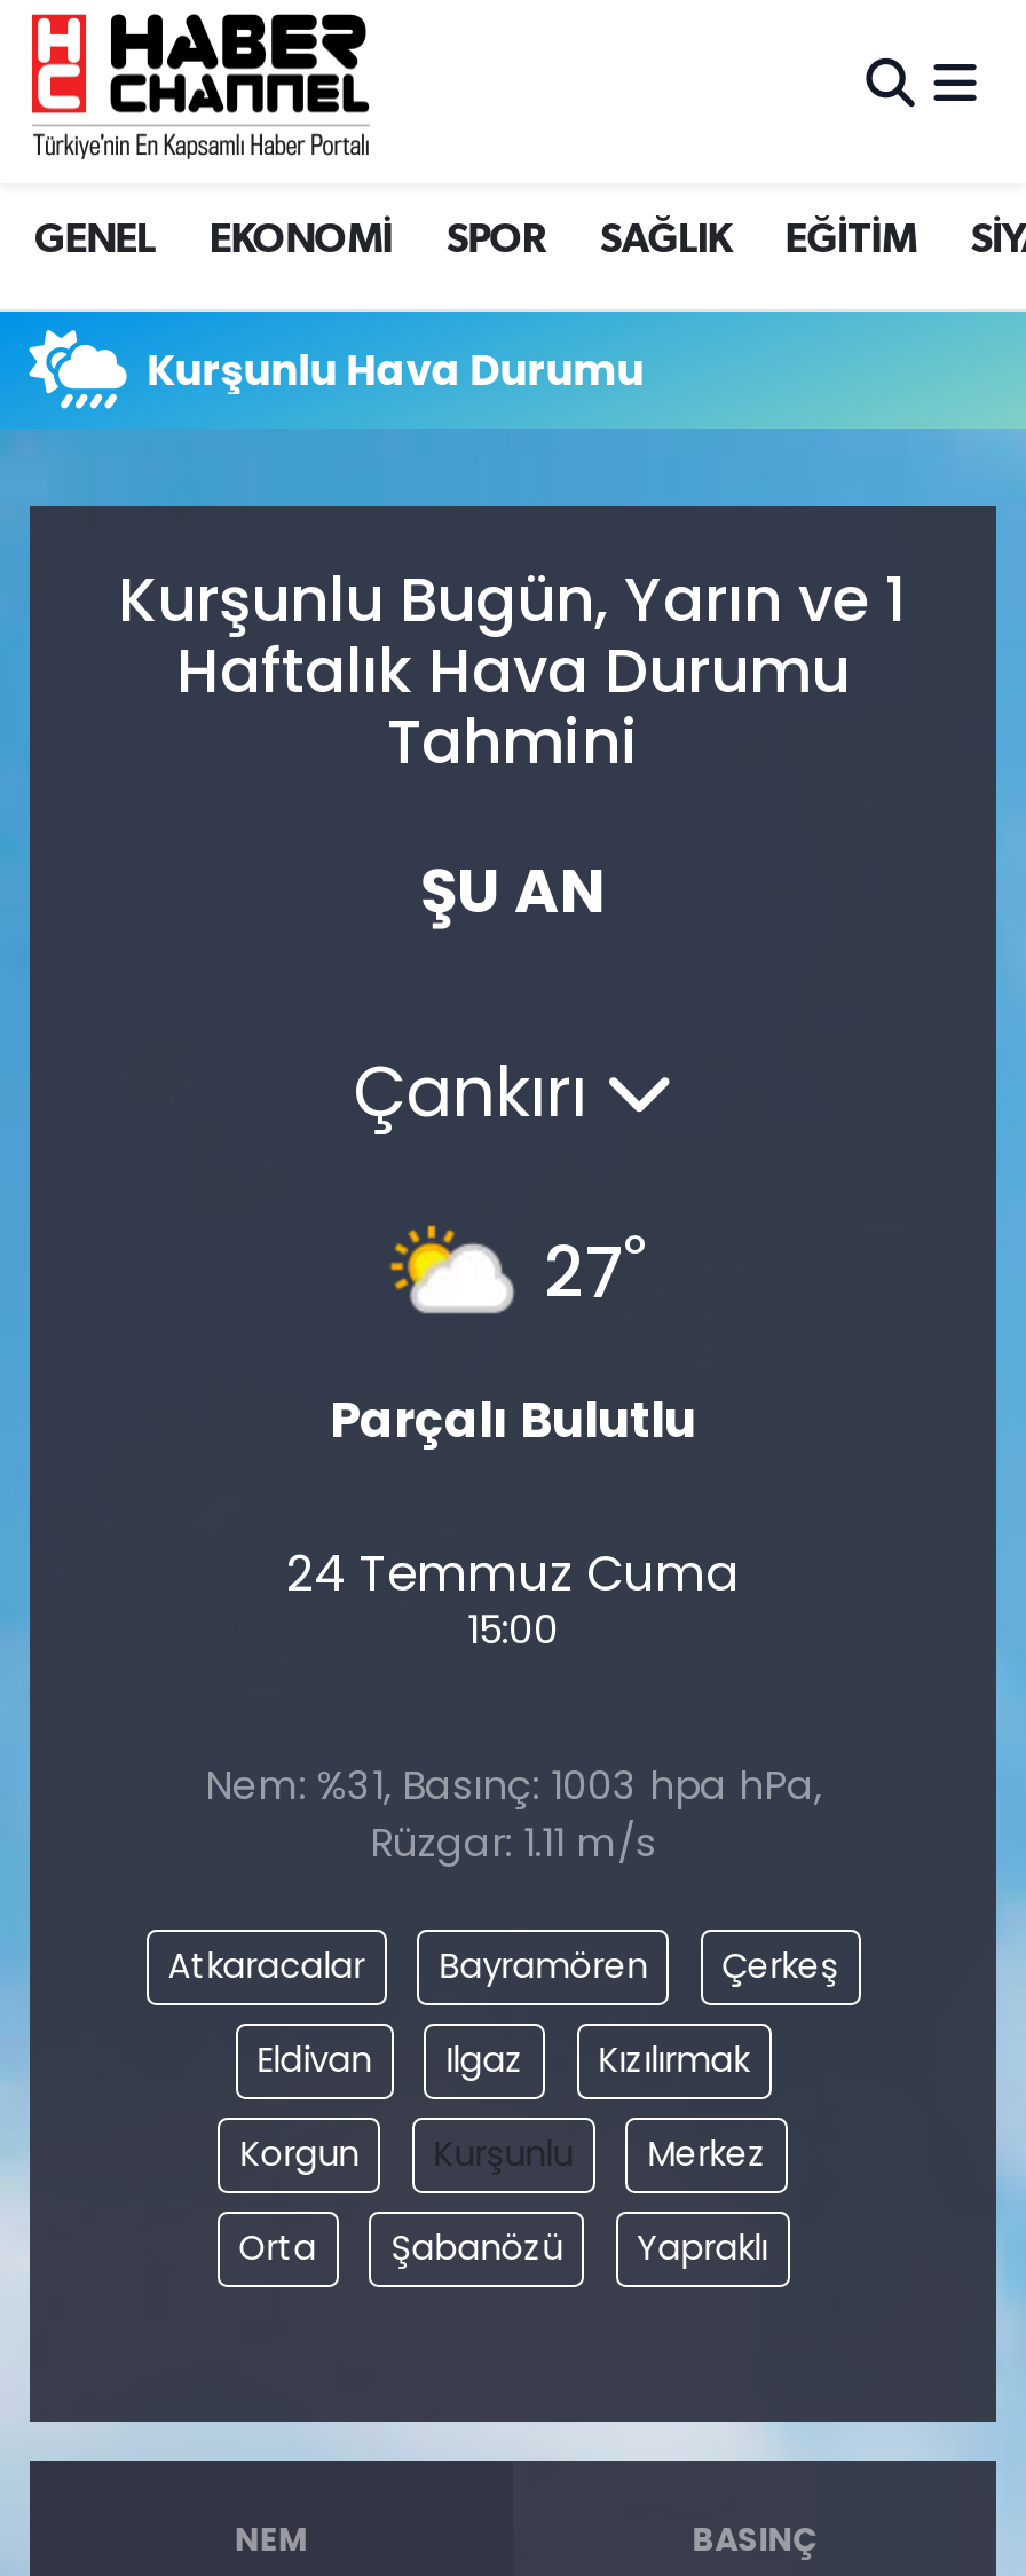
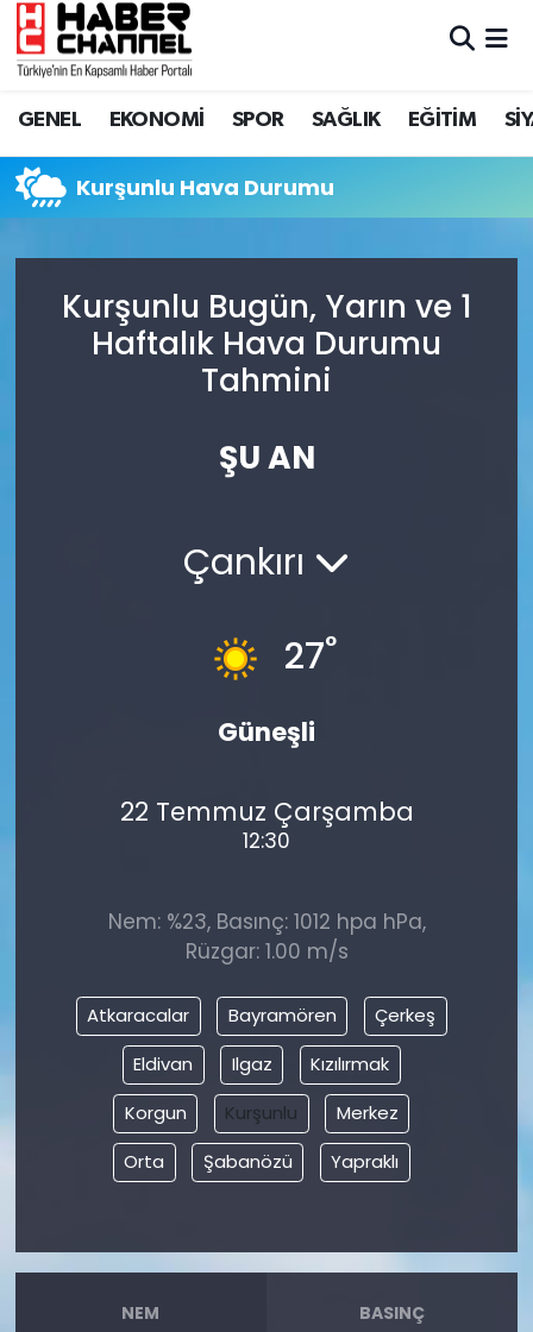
- [image]
- Parçalı Bulutlu
+ [image]
+ Güneşli

- 24 Temmuz Cuma
- 15:00
+ 22 Temmuz Çarşamba
+ 12:30

- Nem: %31, Basınç: 1003 hpa hPa,
- Rüzgar: 1.11 m/s
+ Nem: %23, Basınç: 1012 hpa hPa,
+ Rüzgar: 1.00 m/s
